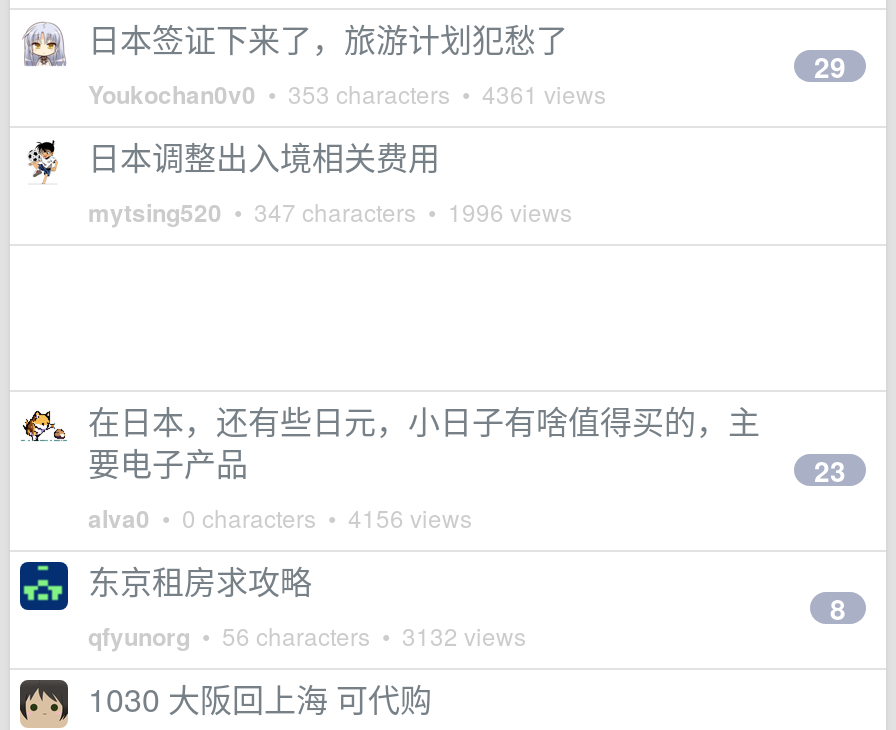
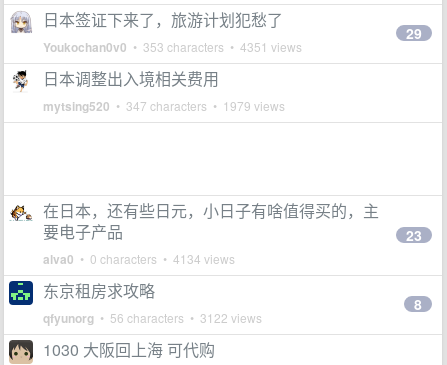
- Youkochan0v0 • 353 characters • 4361 views
+ Youkochan0v0 • 353 characters • 4351 views

- mytsing520 • 347 characters • 1996 views
+ mytsing520 • 347 characters • 1979 views

- alva0 • 0 characters • 4156 views
+ alva0 • 0 characters • 4134 views

- qfyunorg • 56 characters • 3132 views
+ qfyunorg • 56 characters • 3122 views
